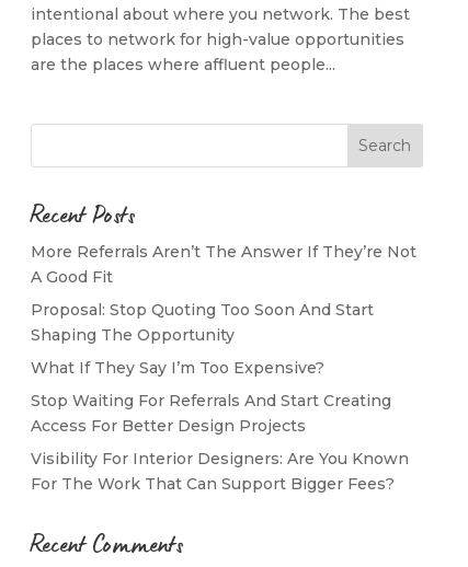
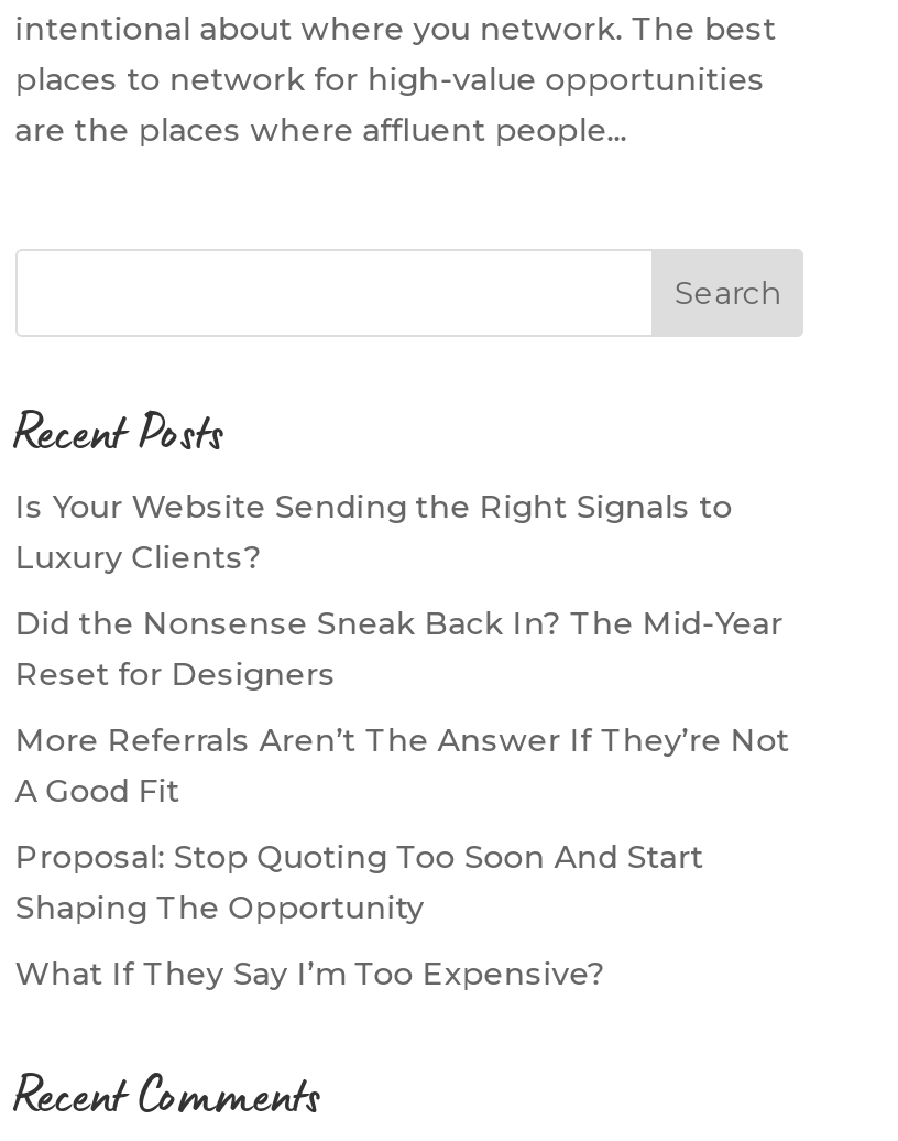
+ Is Your Website Sending the Right Signals to
+ Luxury Clients?
+ Did the Nonsense Sneak Back In? The Mid-Year
+ Reset for Designers

moved down: More Referrals Aren’t The Answer If They’re Not | A Good Fit | Proposal: Stop Quoting Too Soon And Start | Shaping The Opportunity | What If They Say I’m Too Expensive?

- Stop Waiting For Referrals And Start Creating
- Access For Better Design Projects
- Visibility For Interior Designers: Are You Known
- For The Work That Can Support Bigger Fees?
